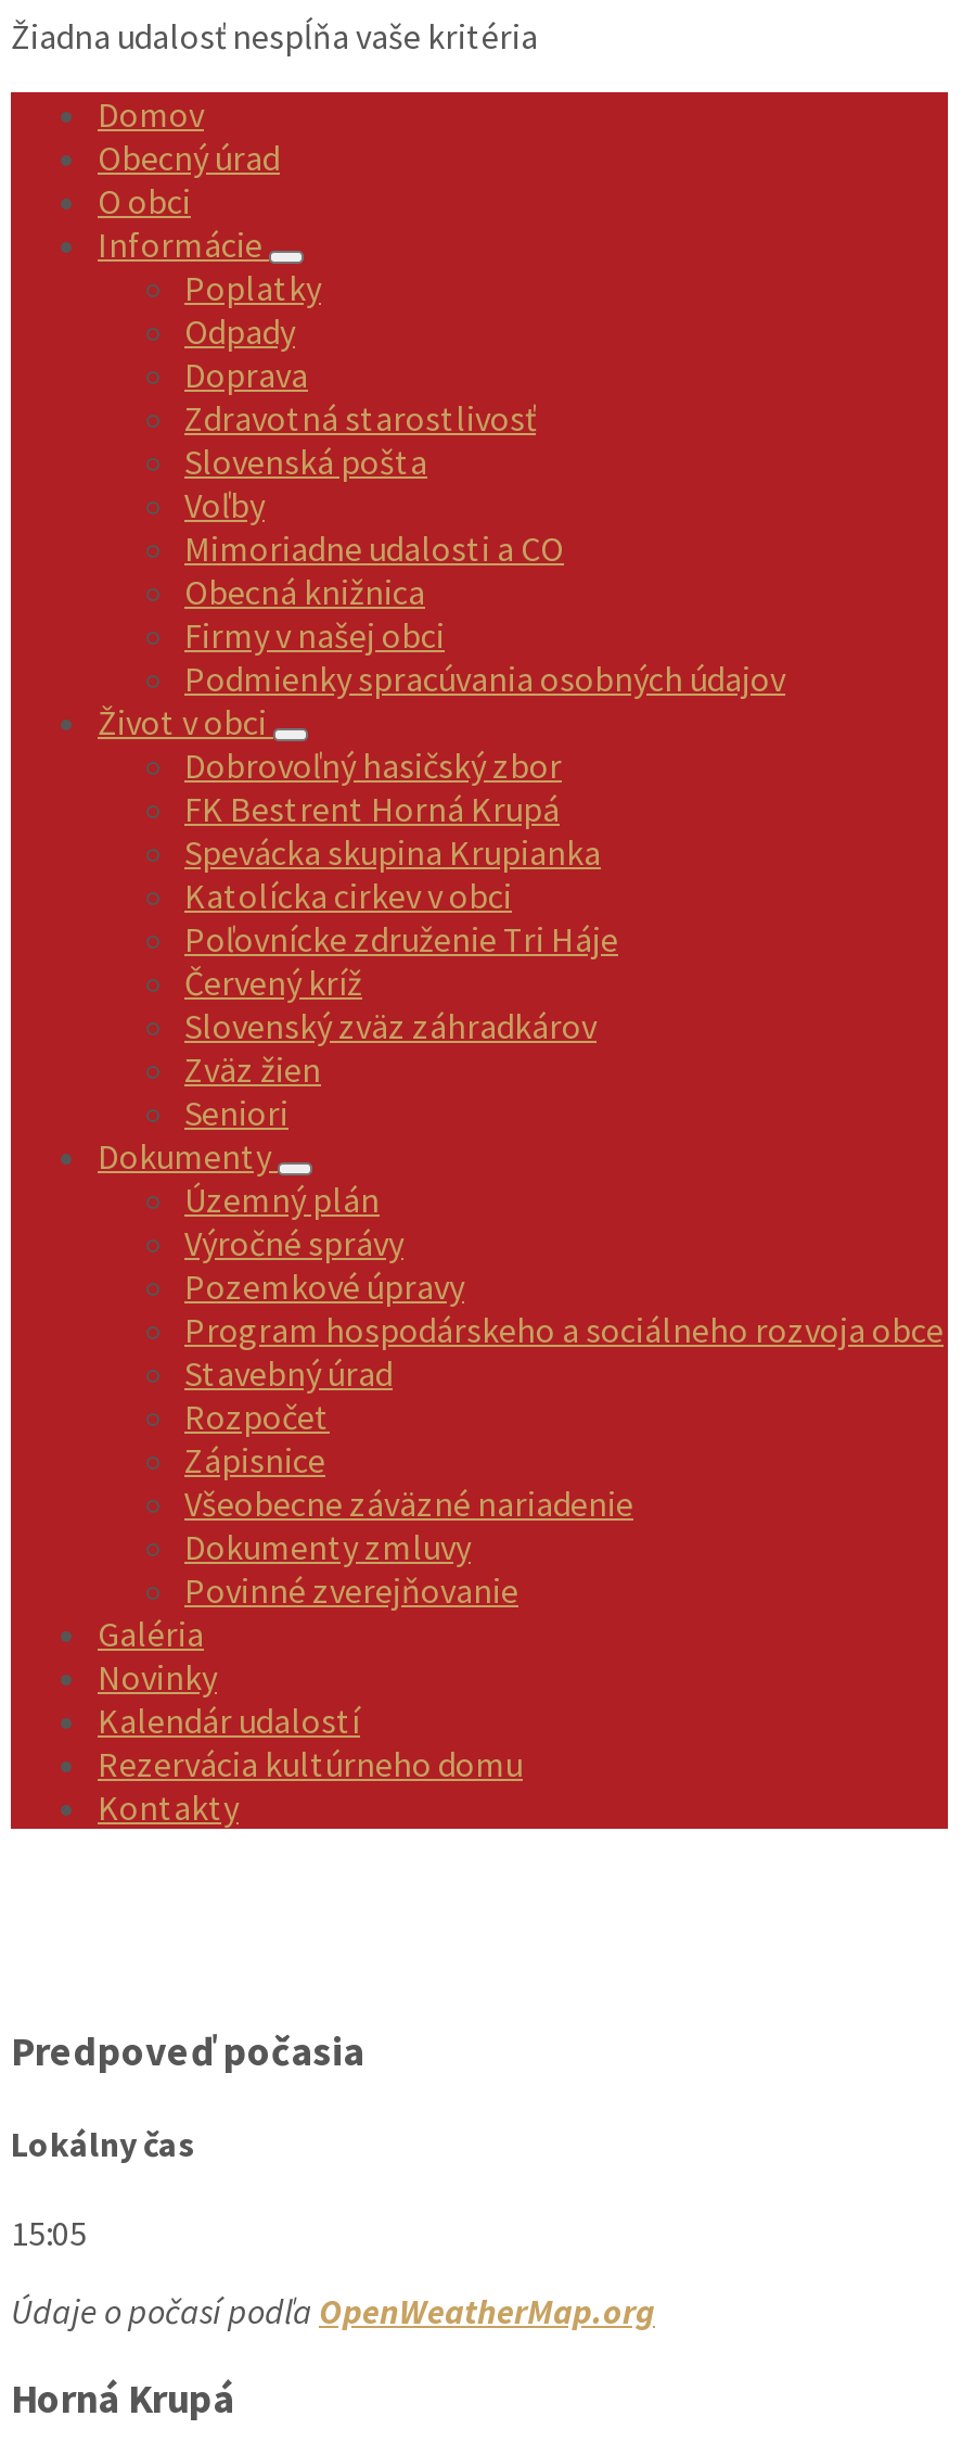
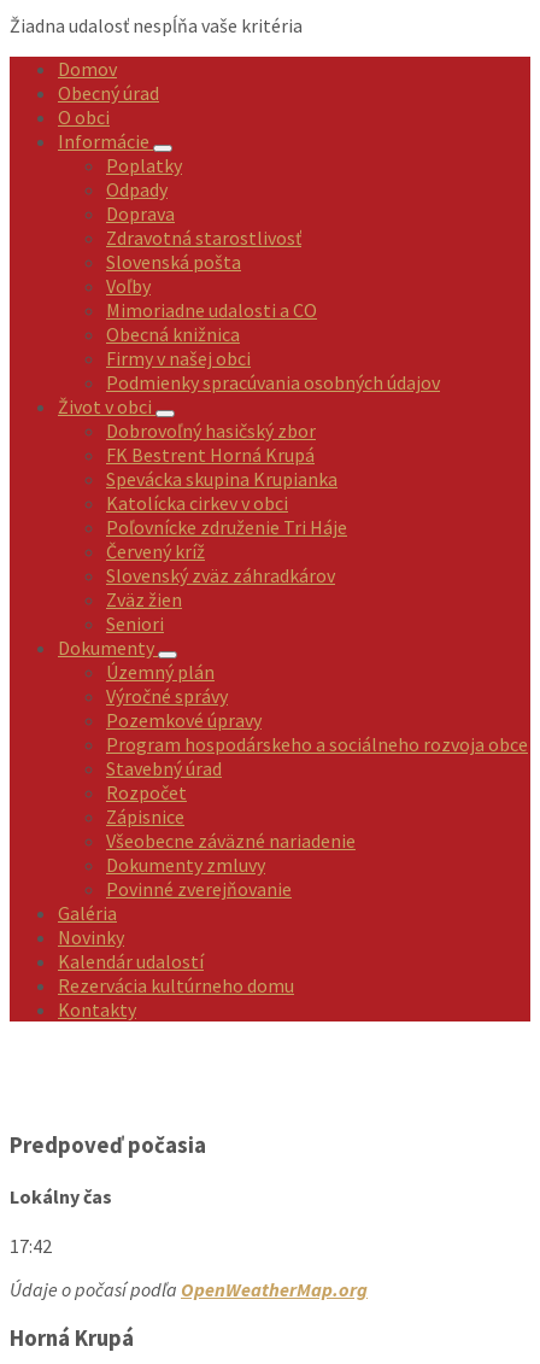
- 15:05
+ 17:42
